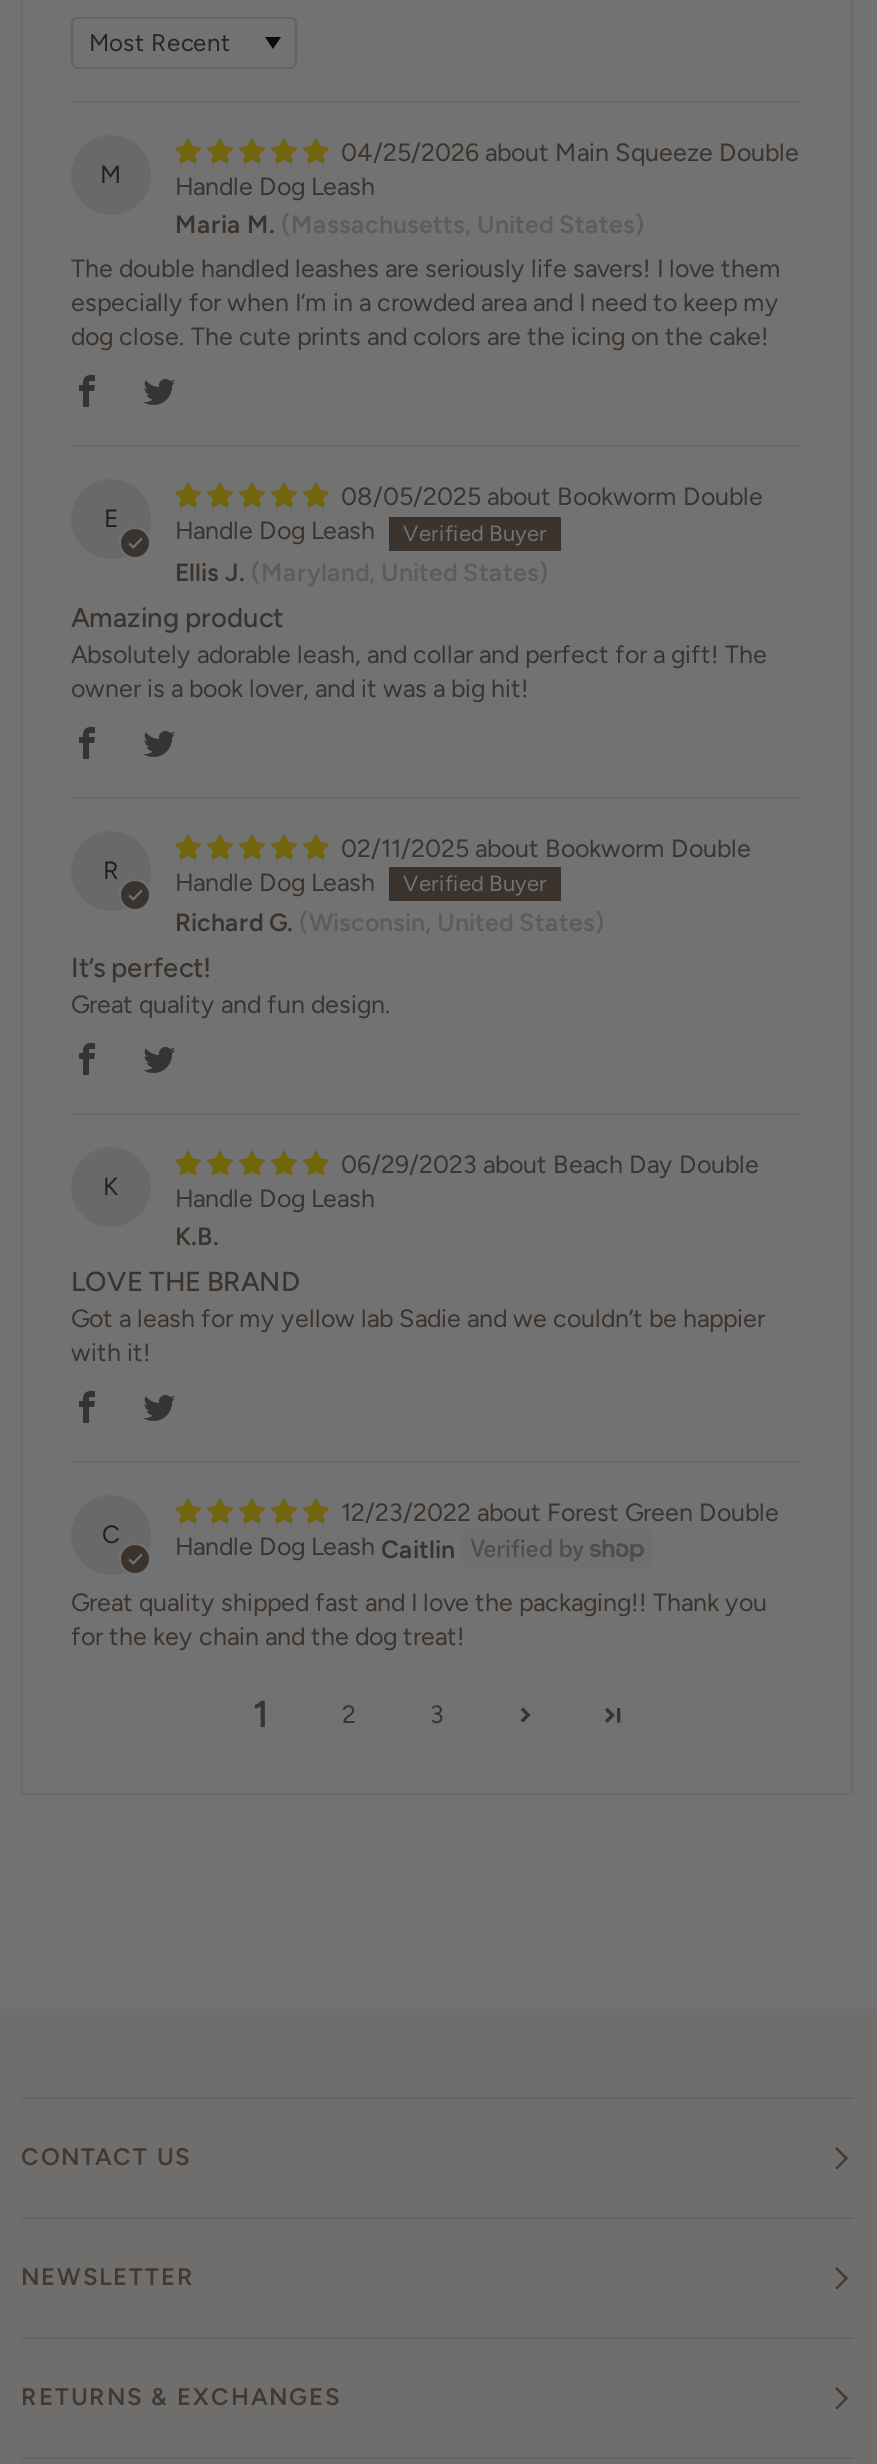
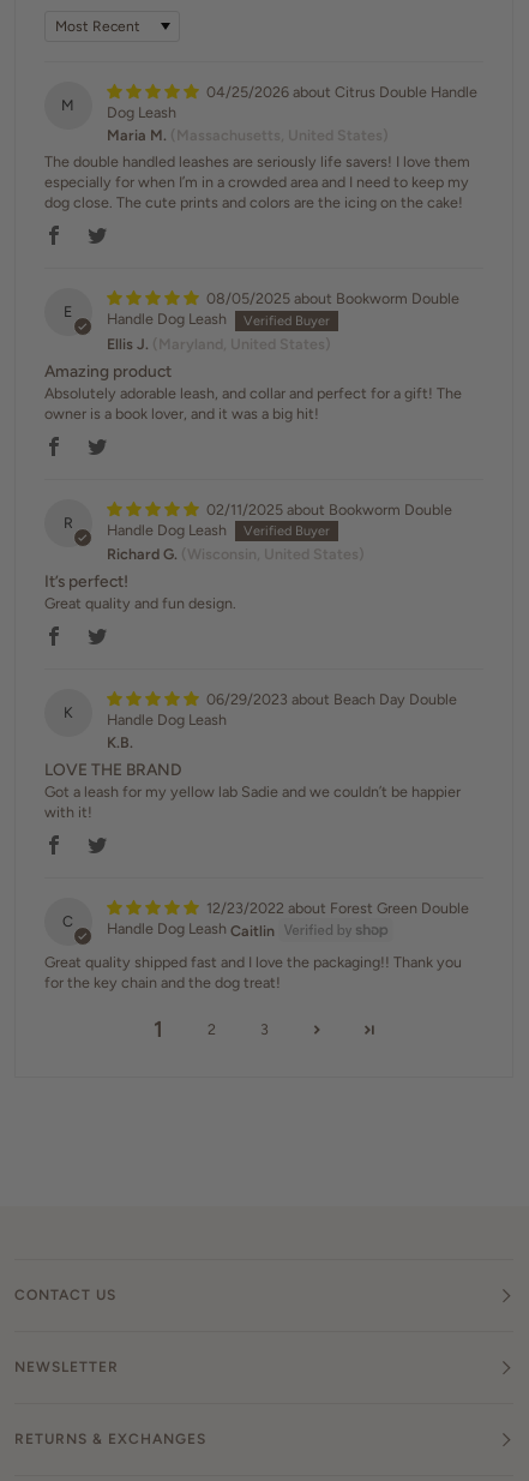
- Main Squeeze Double
- Handle Dog Leash
+ Citrus Double Handle
+ Dog Leash
